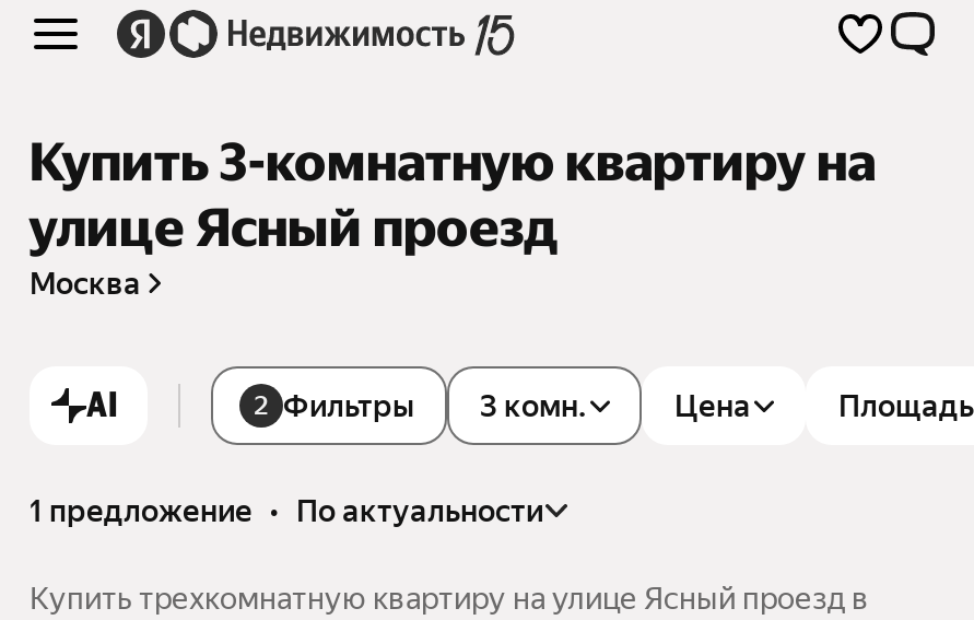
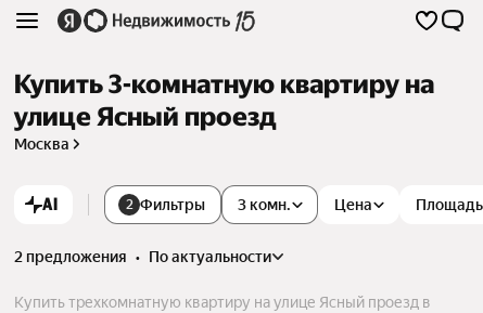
- 1 предложение • по актуальности
+ 2 предложения • по актуальности
